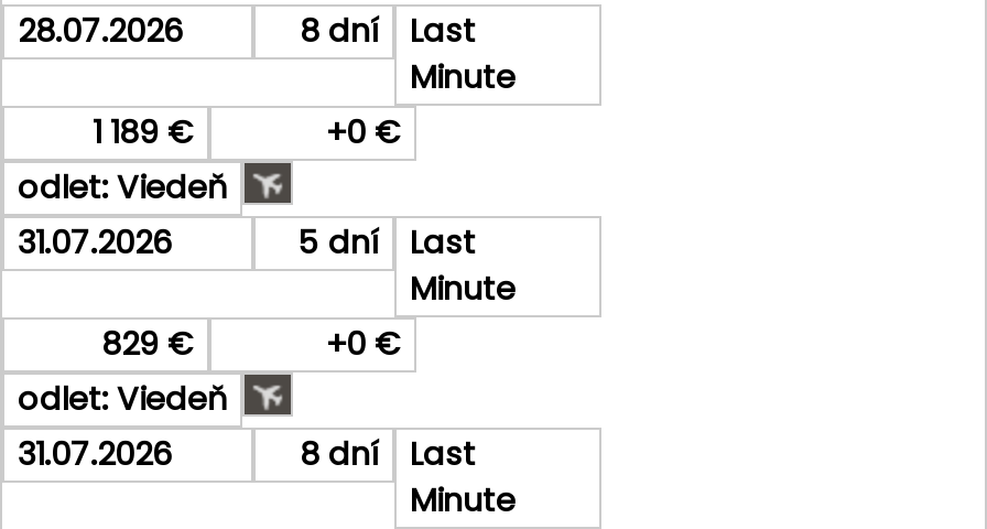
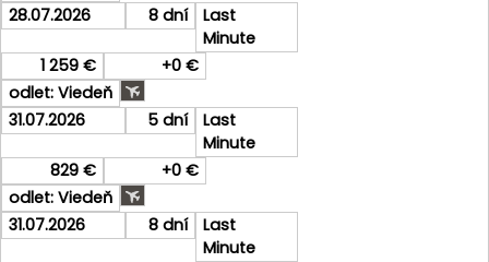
- 1 189 €
+ 1 259 €
